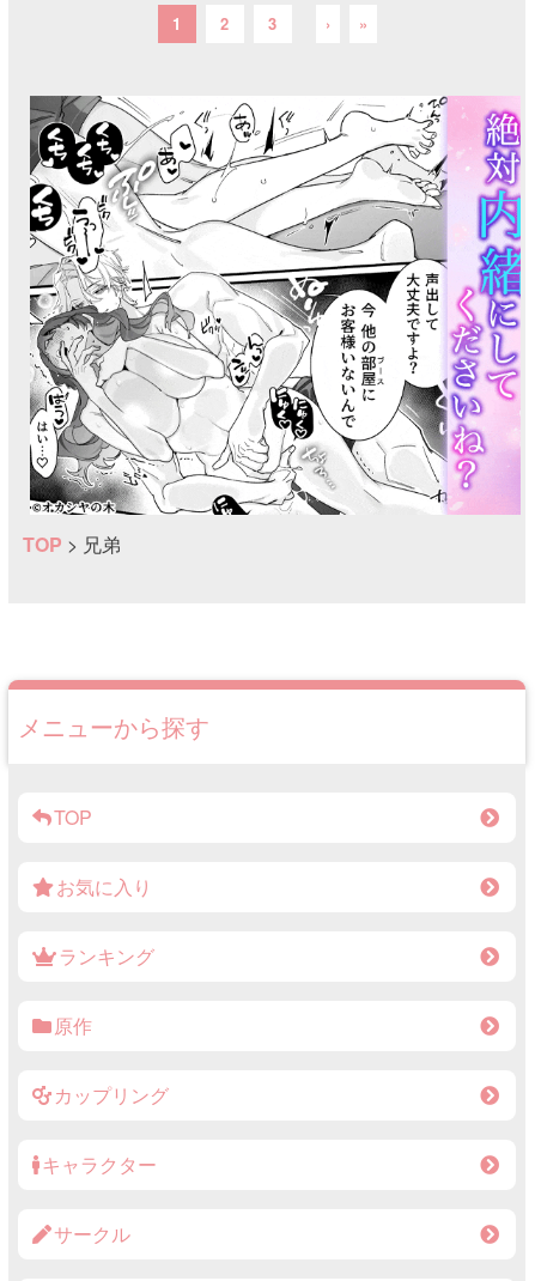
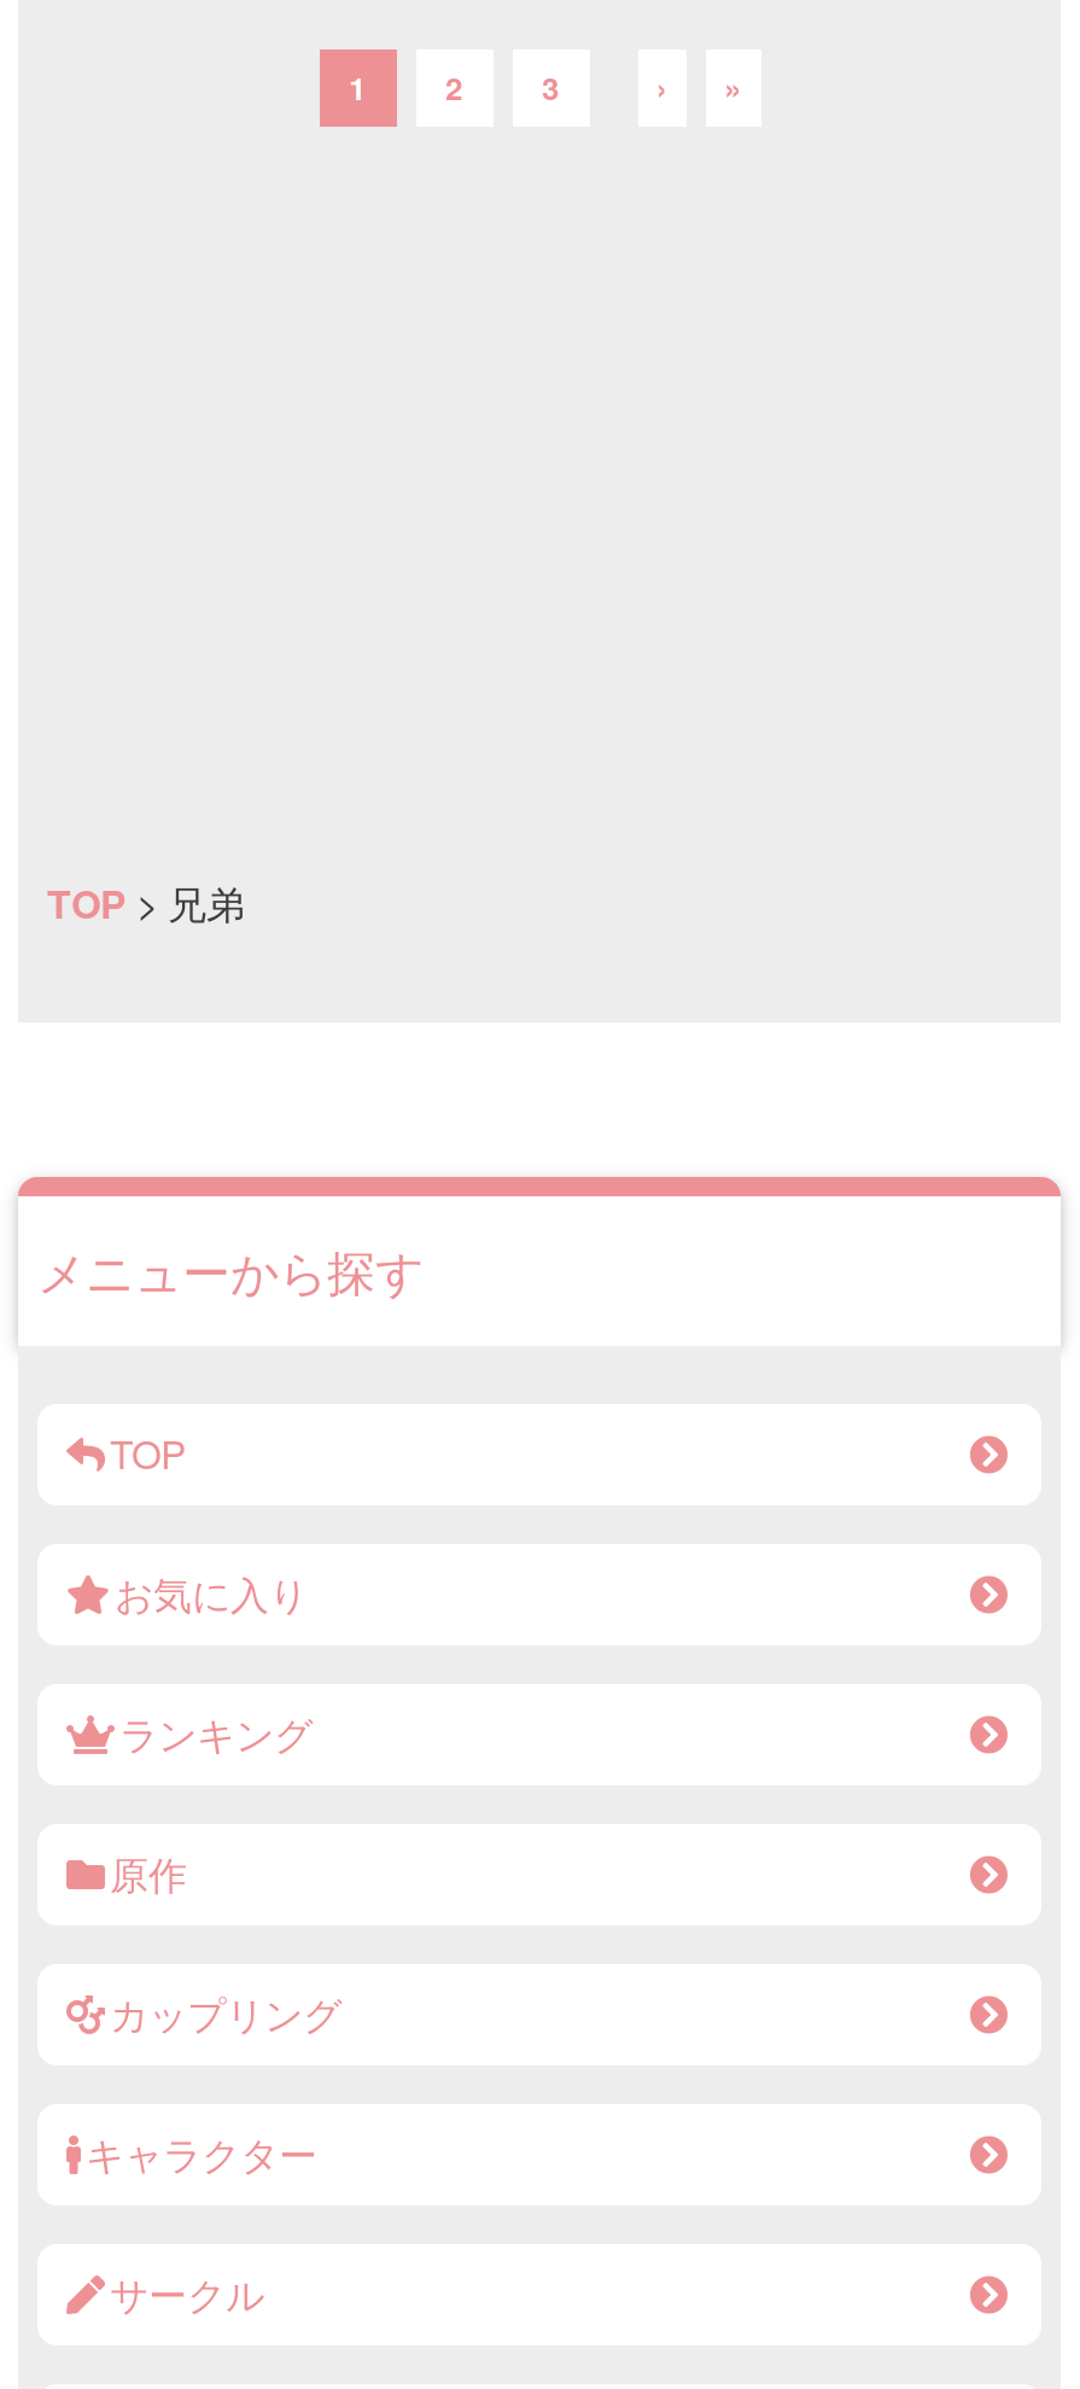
- [image]
